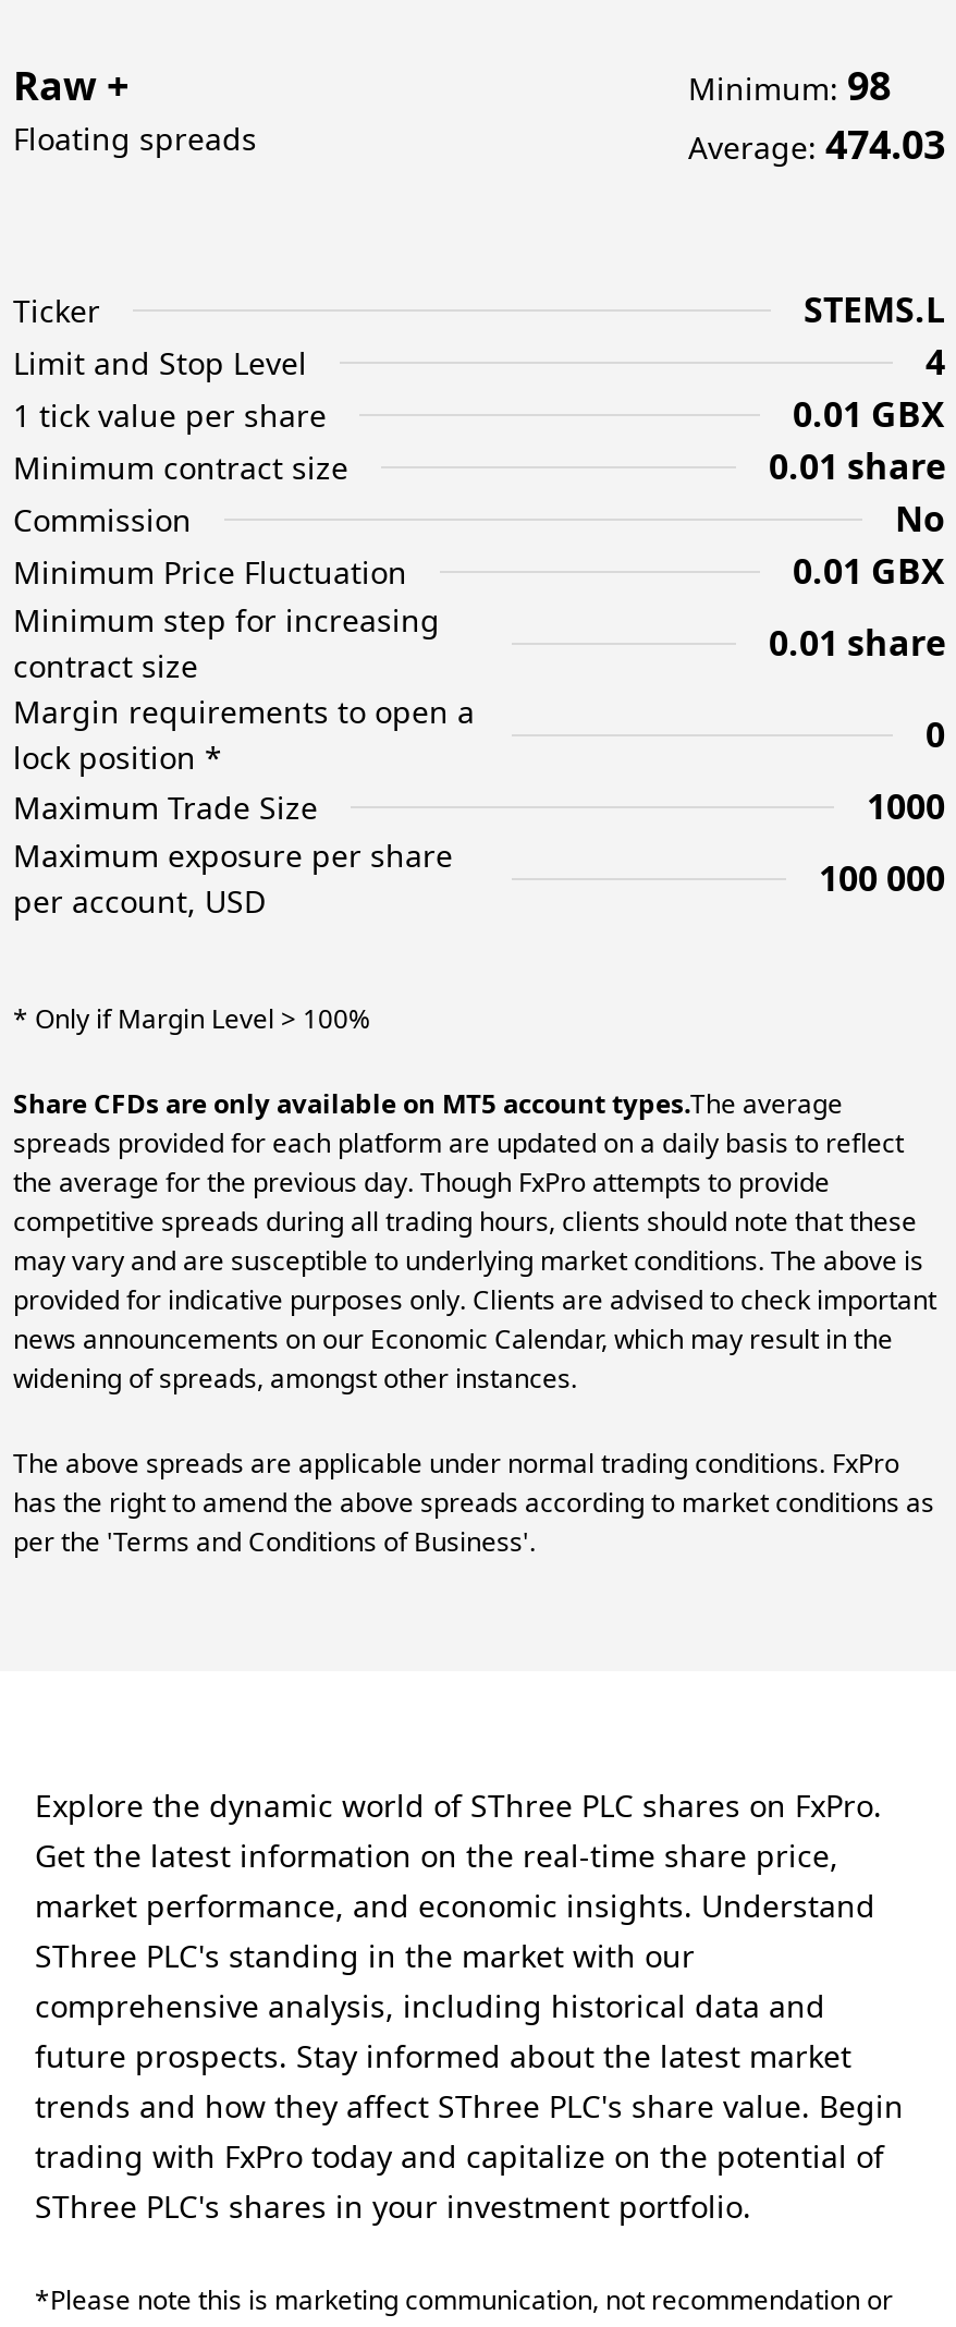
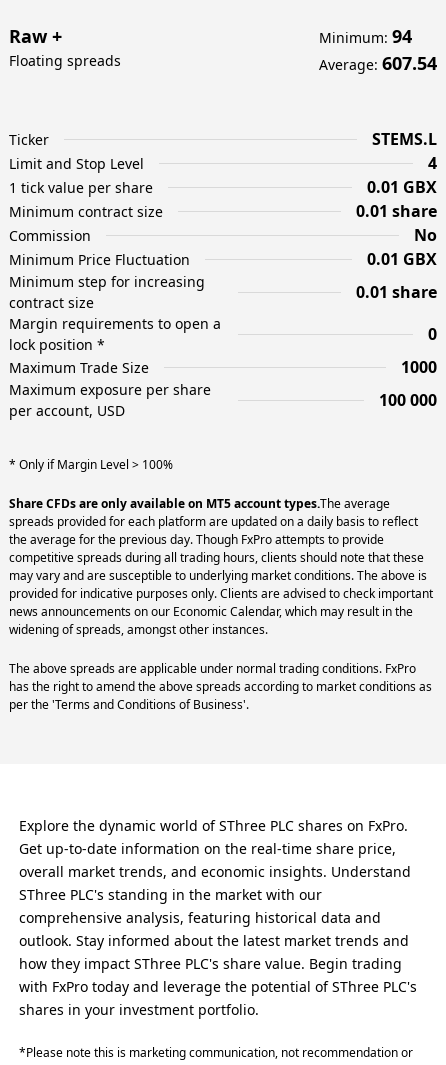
- Minimum: 98
+ Minimum: 94

- Average: 474.03
+ Average: 607.54

- Get the latest information on the real-time share price,
- market performance, and economic insights. Understand
+ Get up-to-date information on the real-time share price,
+ overall market trends, and economic insights. Understand

- comprehensive analysis, including historical data and
- future prospects. Stay informed about the latest market
- trends and how they affect SThree PLC's share value. Begin
- trading with FxPro today and capitalize on the potential of
- SThree PLC's shares in your investment portfolio.
+ comprehensive analysis, featuring historical data and
+ outlook. Stay informed about the latest market trends and
+ how they impact SThree PLC's share value. Begin trading
+ with FxPro today and leverage the potential of SThree PLC's
+ shares in your investment portfolio.
